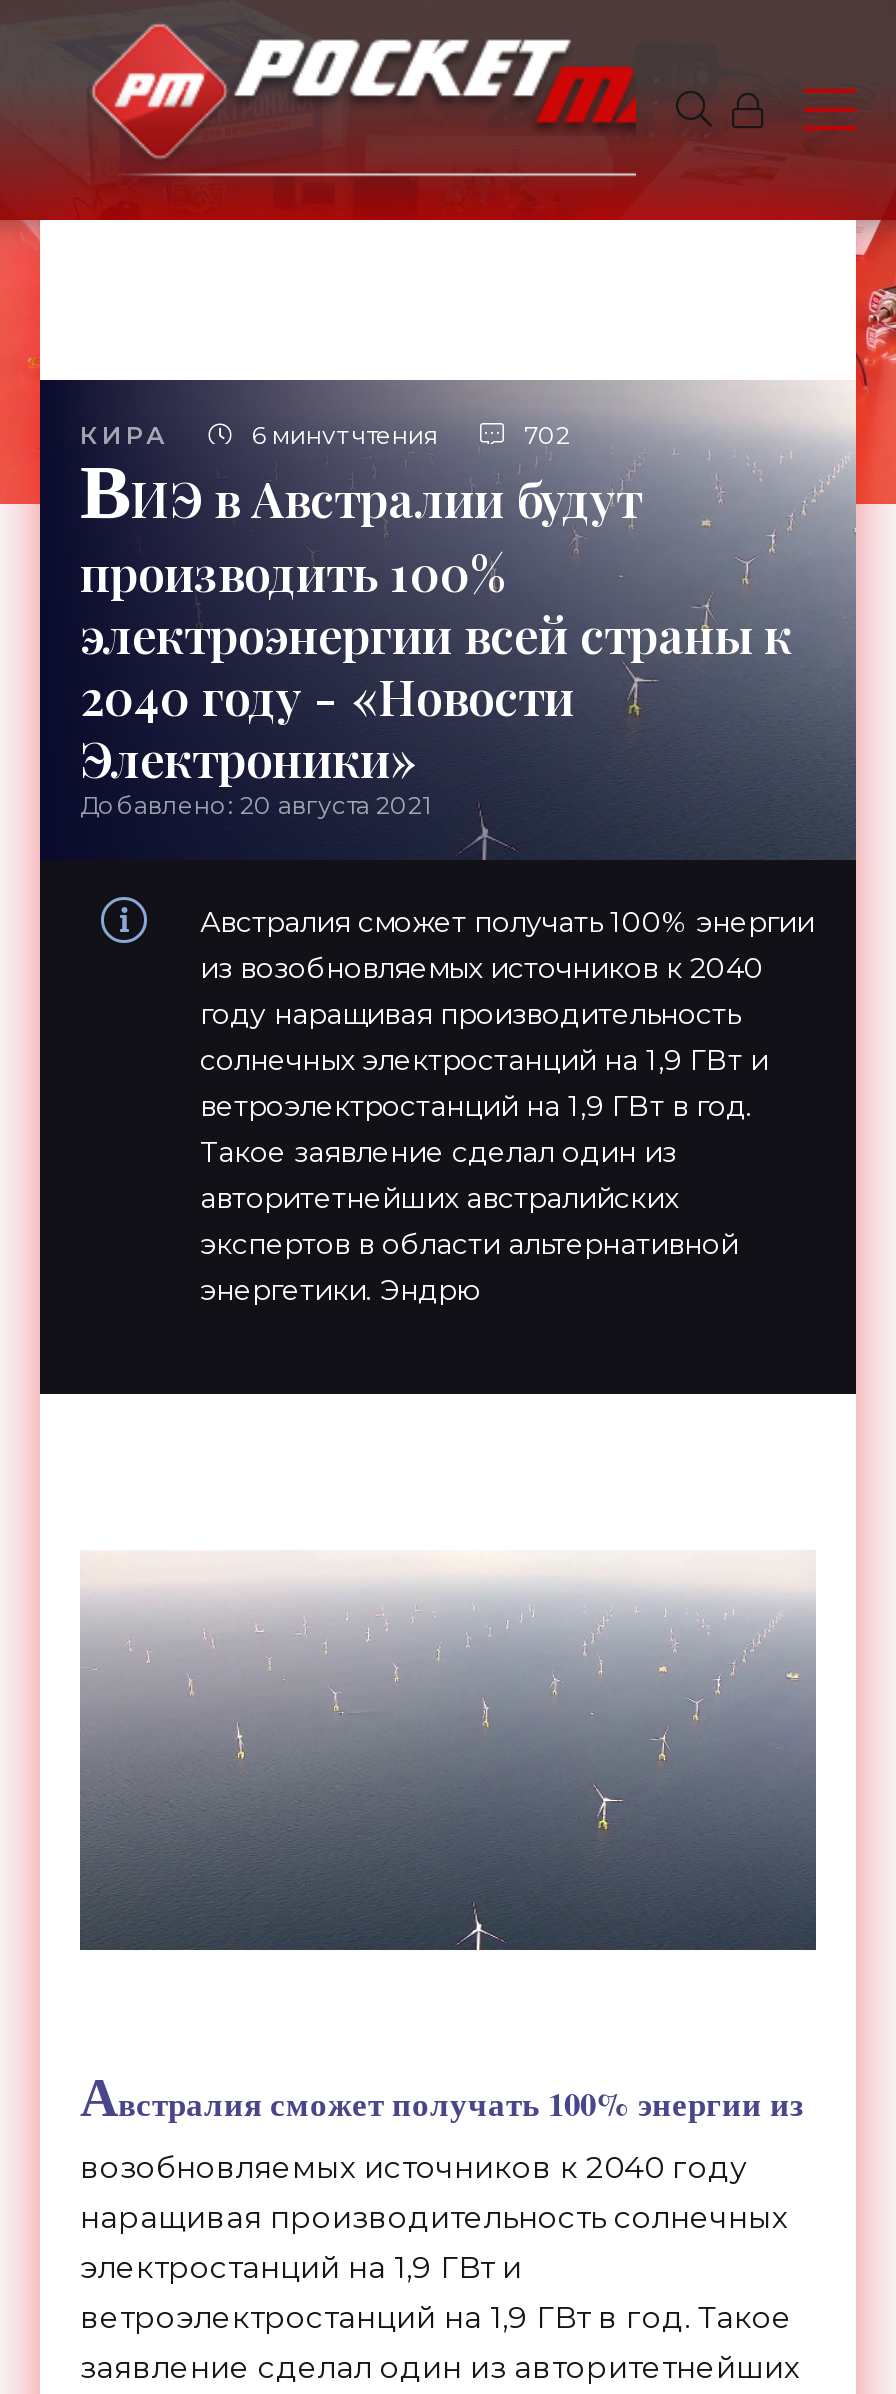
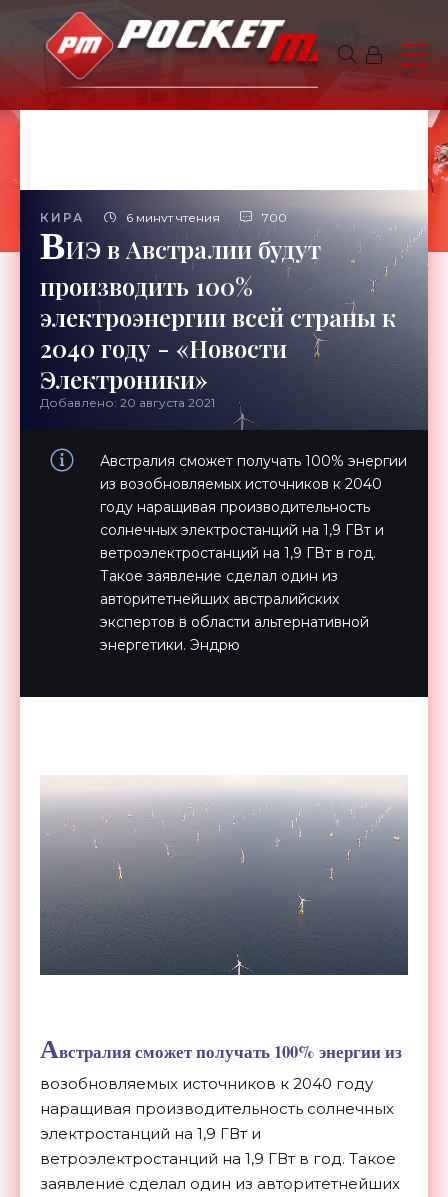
- 702
+ 700
